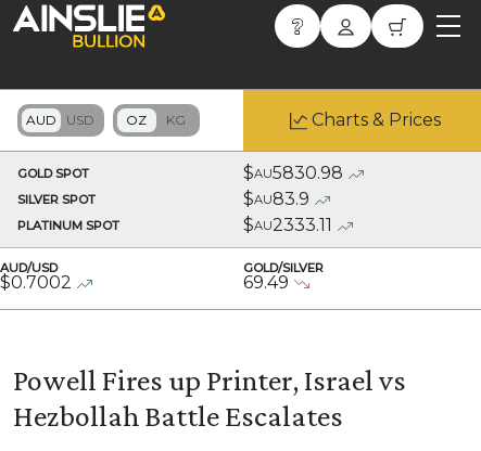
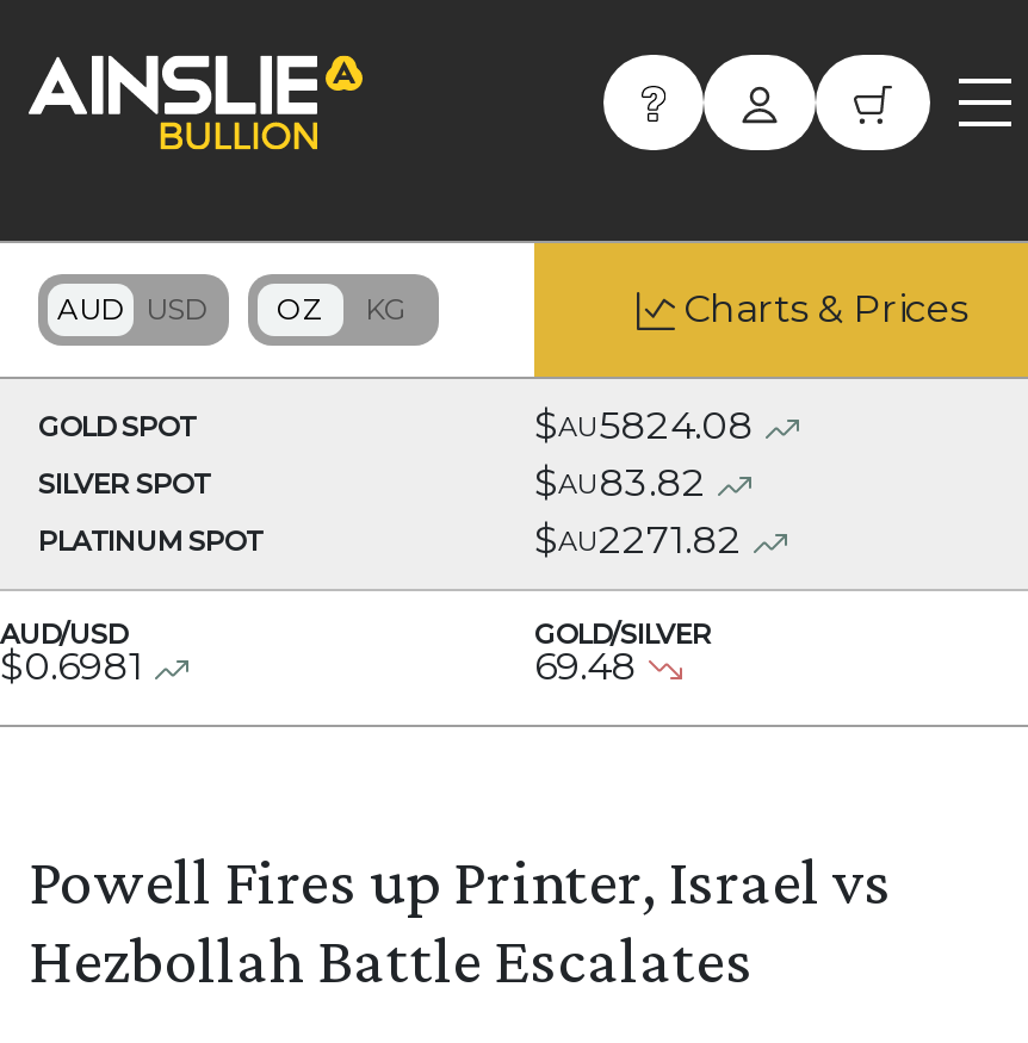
- $AU5830.98
+ $AU5824.08

- $AU83.9
+ $AU83.82

- $AU2333.11
+ $AU2271.82

- $0.7002
+ $0.6981

- 69.49
+ 69.48
